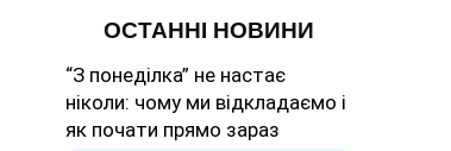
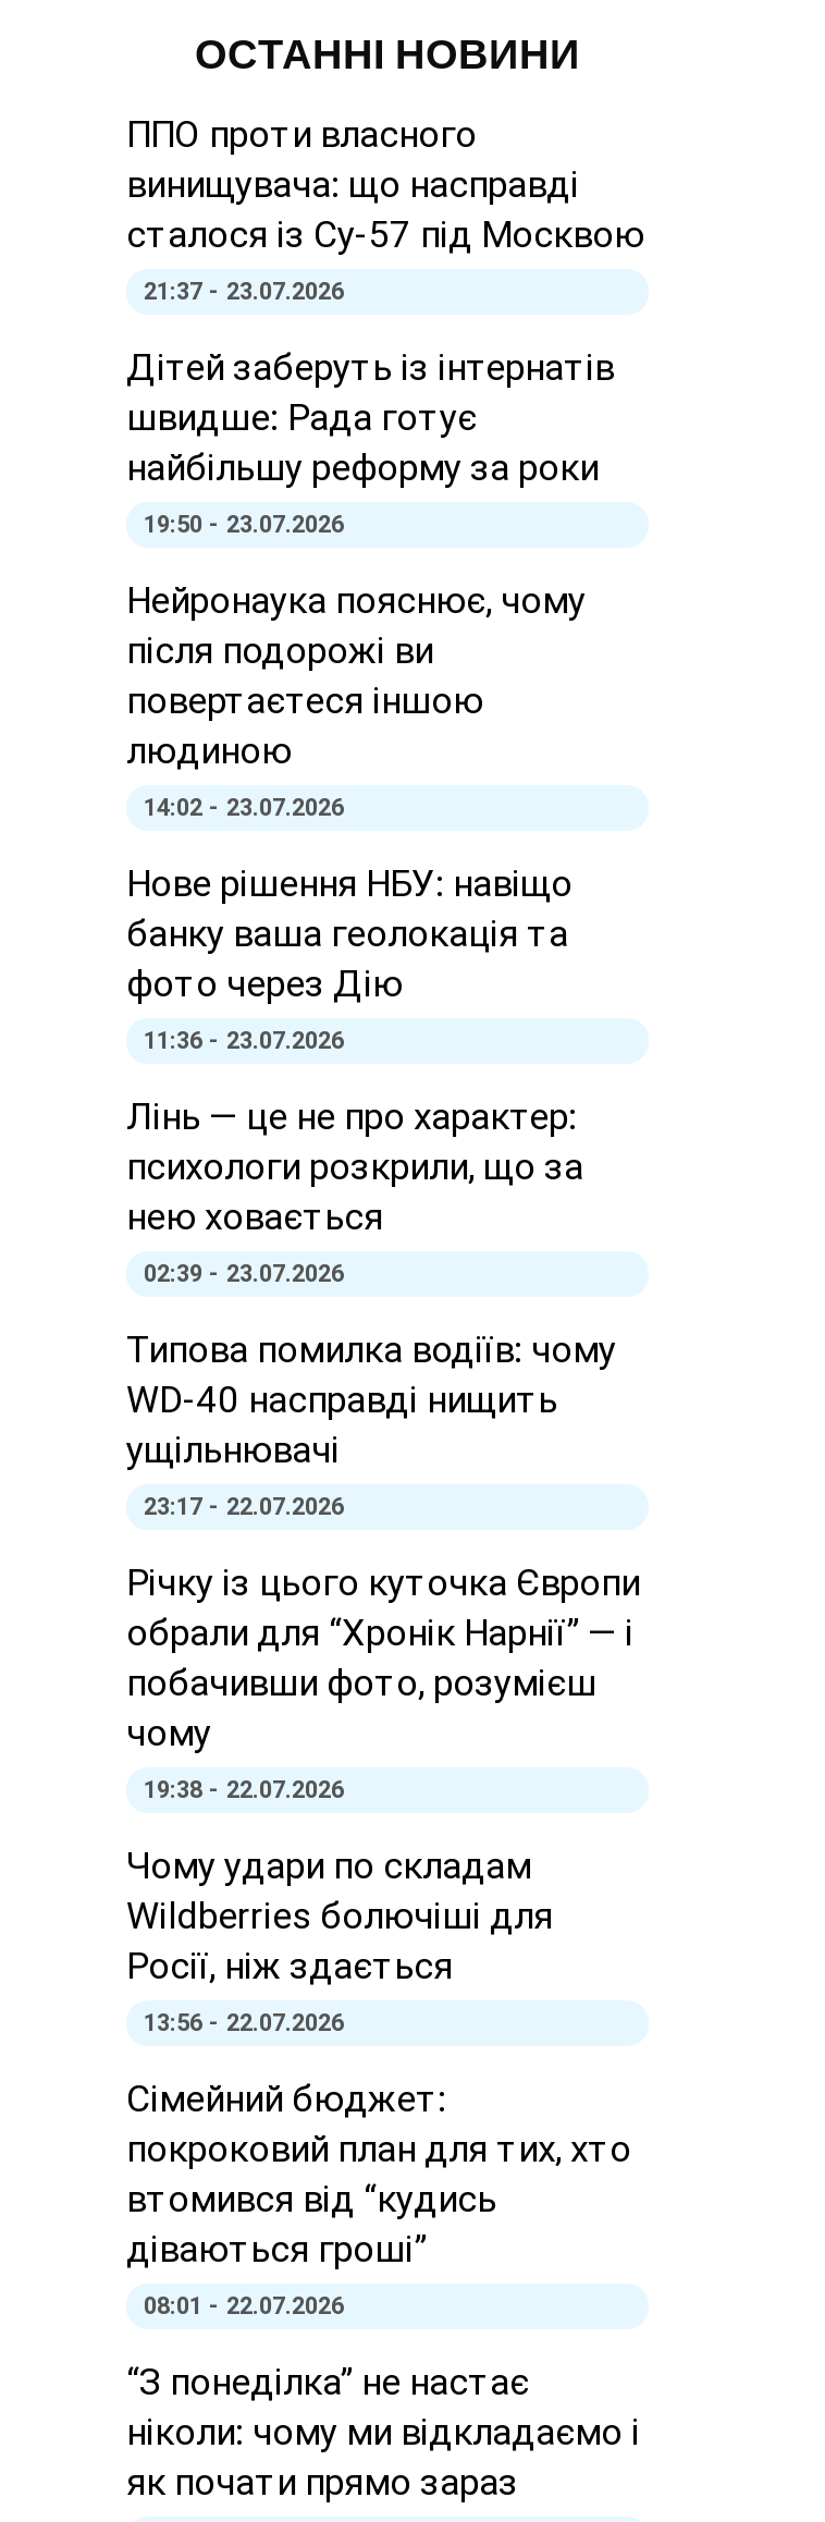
+ ППО проти власного
+ винищувача: що насправді
+ сталося із Су-57 під Москвою
+ 21:37 - 23.07.2026
+ Дітей заберуть із інтернатів
+ швидше: Рада готує
+ найбільшу реформу за роки
+ 19:50 - 23.07.2026
+ Нейронаука пояснює, чому
+ після подорожі ви
+ повертаєтеся іншою
+ людиною
+ 14:02 - 23.07.2026
+ Нове рішення НБУ: навіщо
+ банку ваша геолокація та
+ фото через Дію
+ 11:36 - 23.07.2026
+ Лінь — це не про характер:
+ психологи розкрили, що за
+ нею ховається
+ 02:39 - 23.07.2026
+ Типова помилка водіїв: чому
+ WD-40 насправді нищить
+ ущільнювачі
+ 23:17 - 22.07.2026
+ Річку із цього куточка Європи
+ обрали для “Хронік Нарнії” — і
+ побачивши фото, розумієш
+ чому
+ 19:38 - 22.07.2026
+ Чому удари по складам
+ Wildberries болючіші для
+ Росії, ніж здається
+ 13:56 - 22.07.2026
+ Сімейний бюджет:
+ покроковий план для тих, хто
+ втомився від “кудись
+ діваються гроші”
+ 08:01 - 22.07.2026
